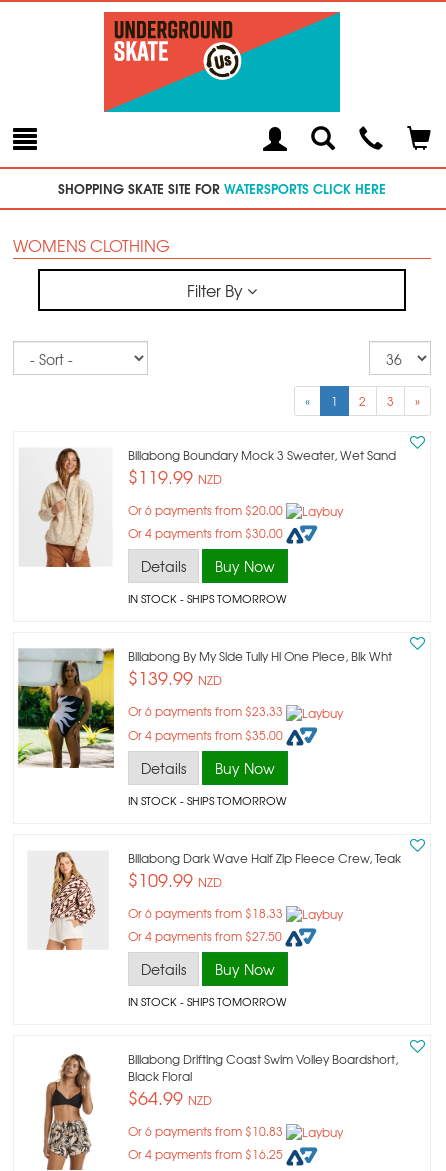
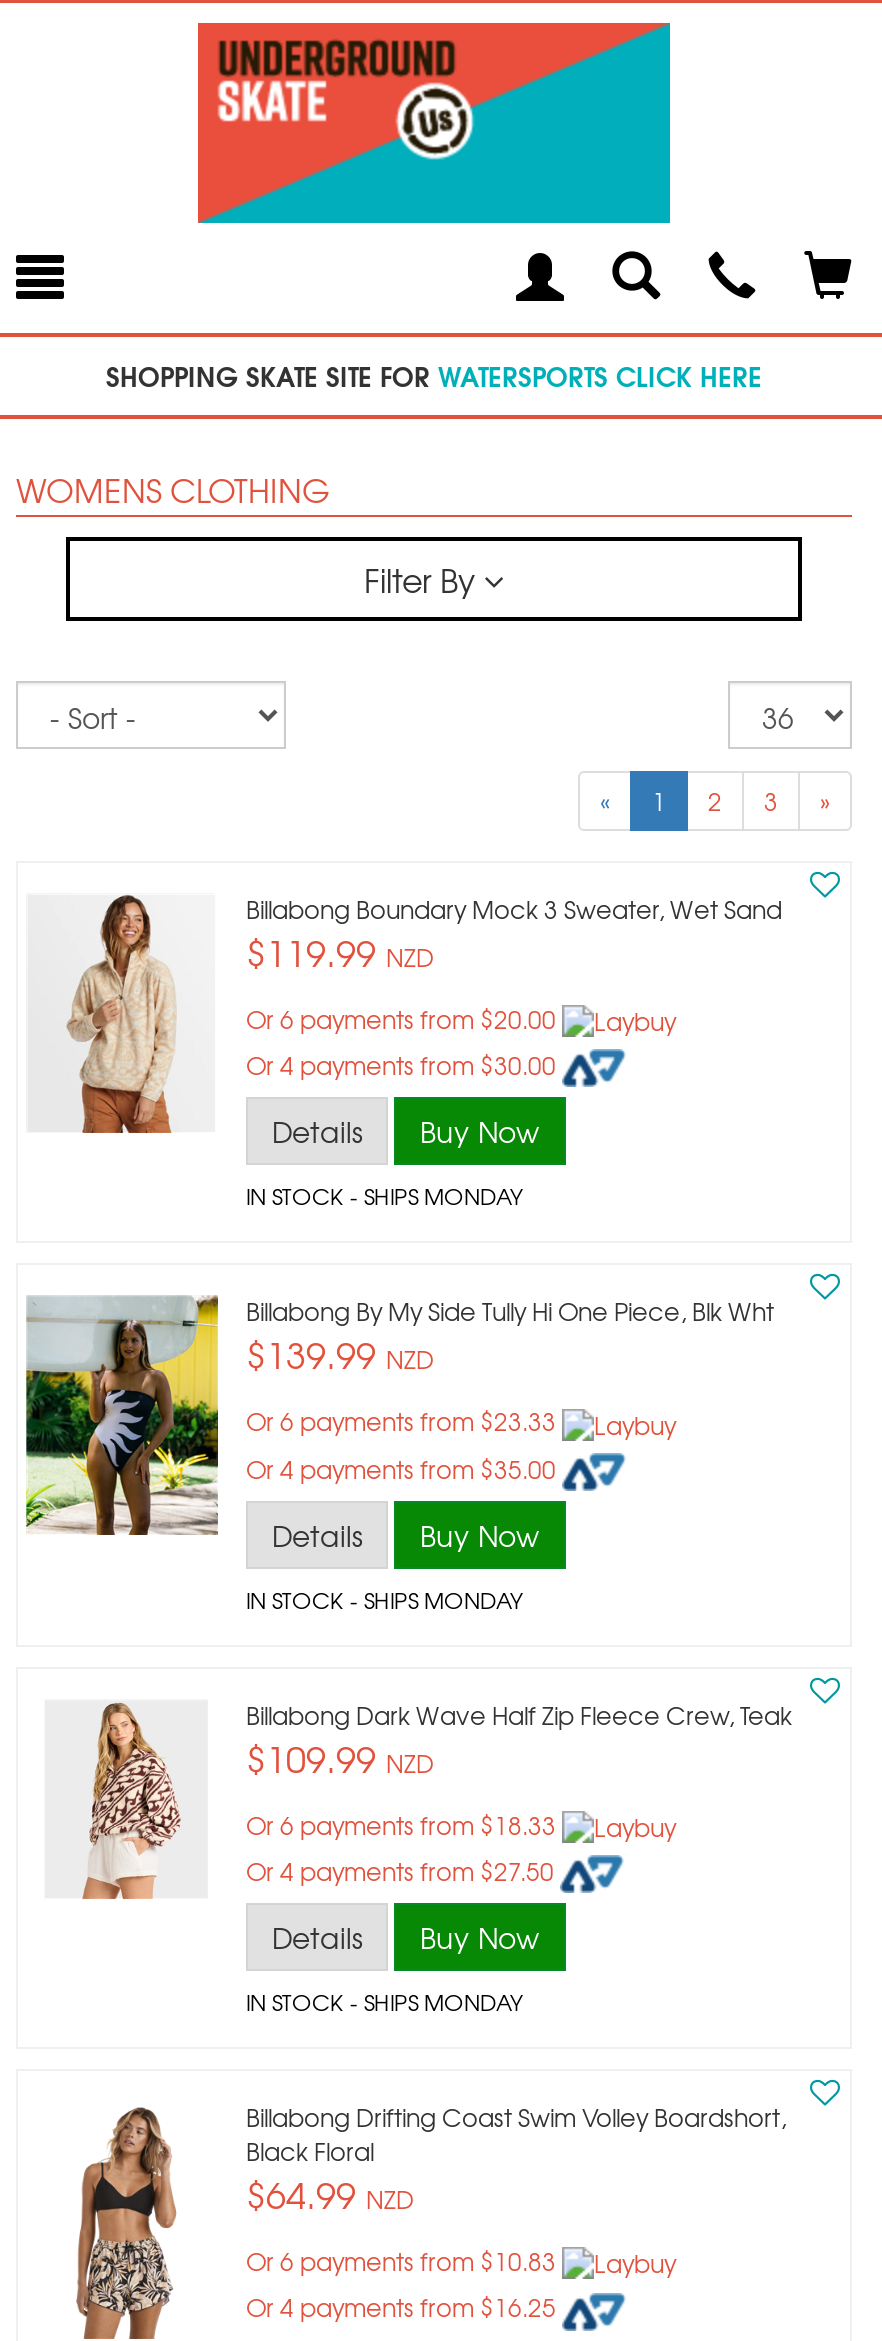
- IN STOCK - SHIPS TOMORROW
+ IN STOCK - SHIPS MONDAY

- IN STOCK - SHIPS TOMORROW
+ IN STOCK - SHIPS MONDAY

- IN STOCK - SHIPS TOMORROW
+ IN STOCK - SHIPS MONDAY
